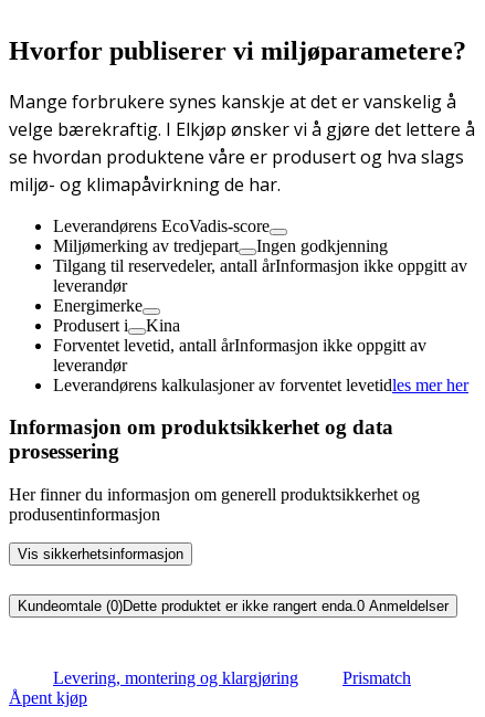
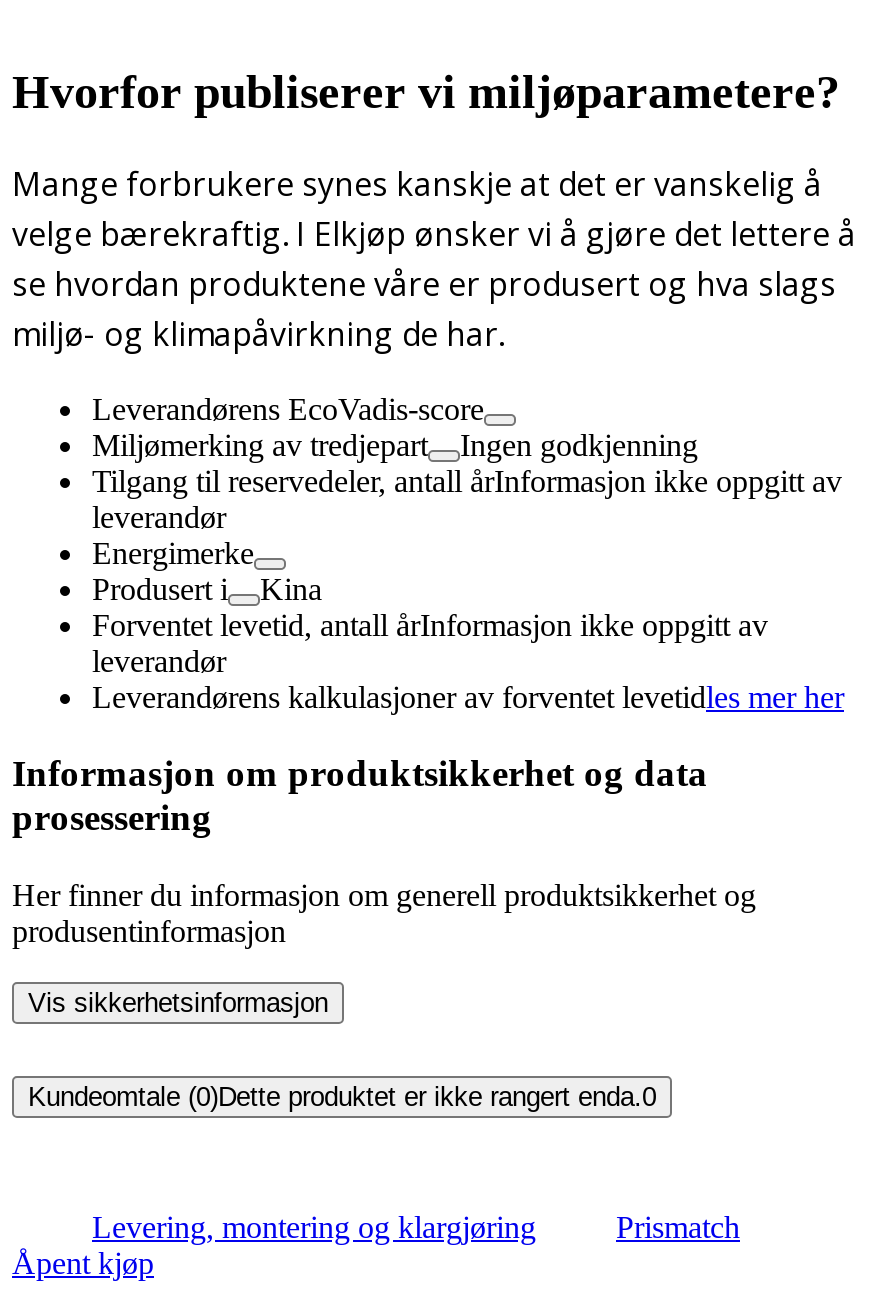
- Kundeomtale (0)Dette produktet er ikke rangert enda.0 Anmeldelser
+ Kundeomtale (0)Dette produktet er ikke rangert enda.0
